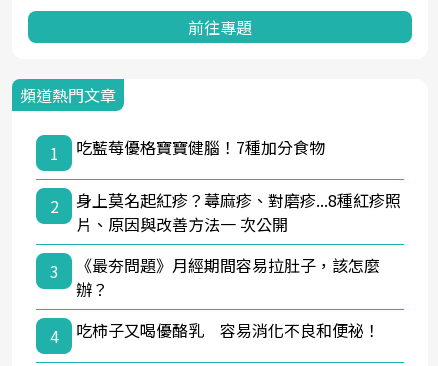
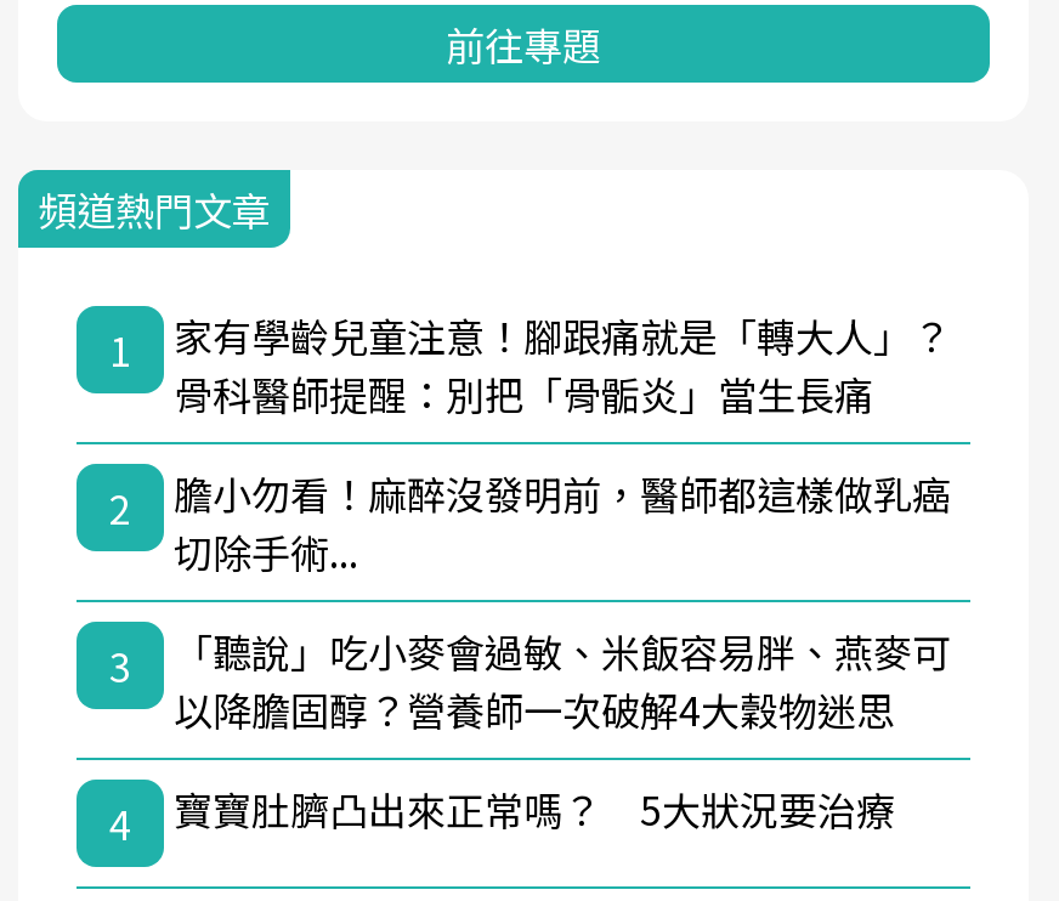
- 吃藍莓優格寶寶健腦！7種加分食物
+ 家有學齡兒童注意！腳跟痛就是「轉大人」？
+ 骨科醫師提醒：別把「骨骺炎」當生長痛

- 身上莫名起紅疹？蕁麻疹、對磨疹...8種紅疹照
- 片、原因與改善方法一 次公開
+ 膽小勿看！麻醉沒發明前，醫師都這樣做乳癌
+ 切除手術...

- 《最夯問題》月經期間容易拉肚子，該怎麼
- 辦？
+ 「聽說」吃小麥會過敏、米飯容易胖、燕麥可
+ 以降膽固醇？營養師一次破解4大穀物迷思

- 吃柿子又喝優酪乳 容易消化不良和便祕！
+ 寶寶肚臍凸出來正常嗎？ 5大狀況要治療
